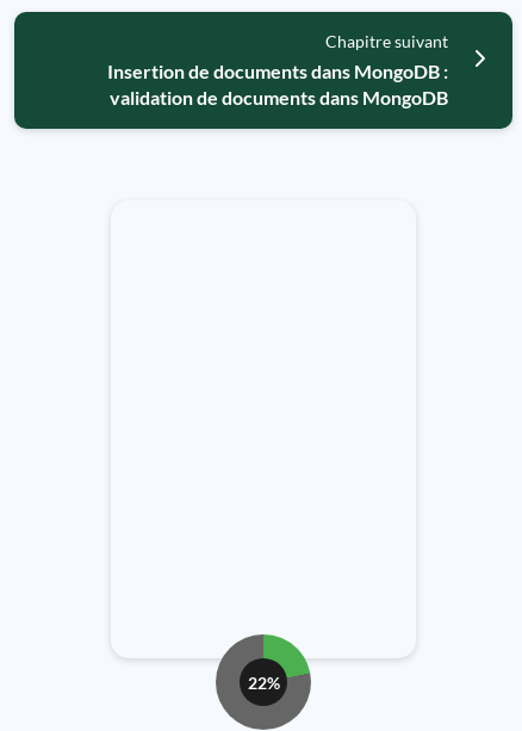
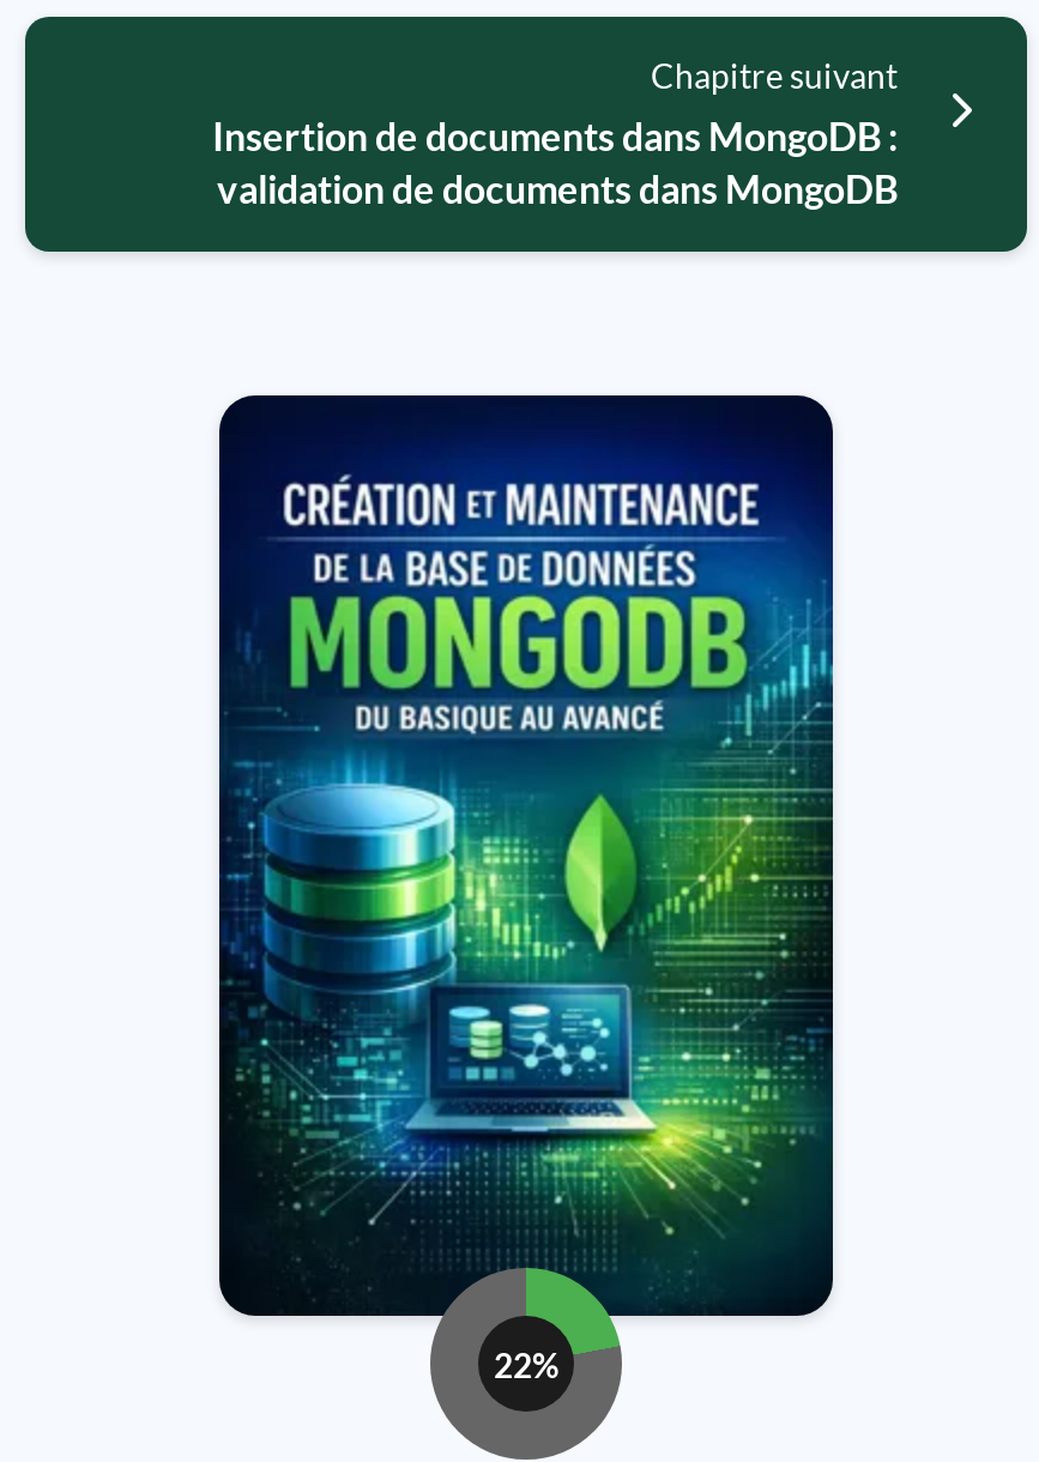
+ [image]
